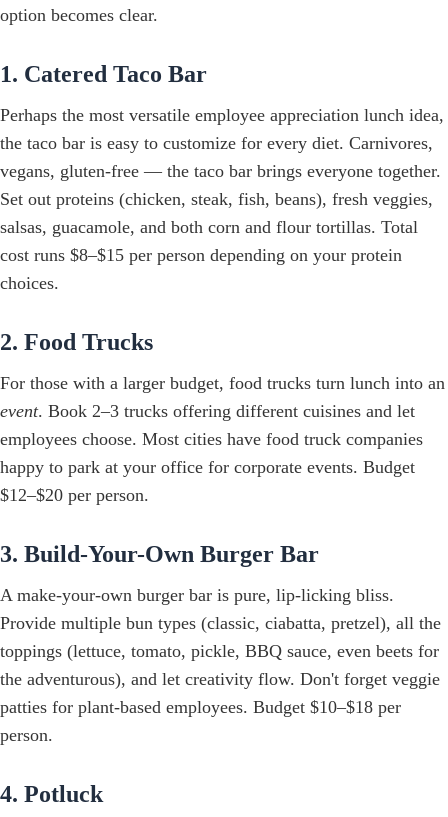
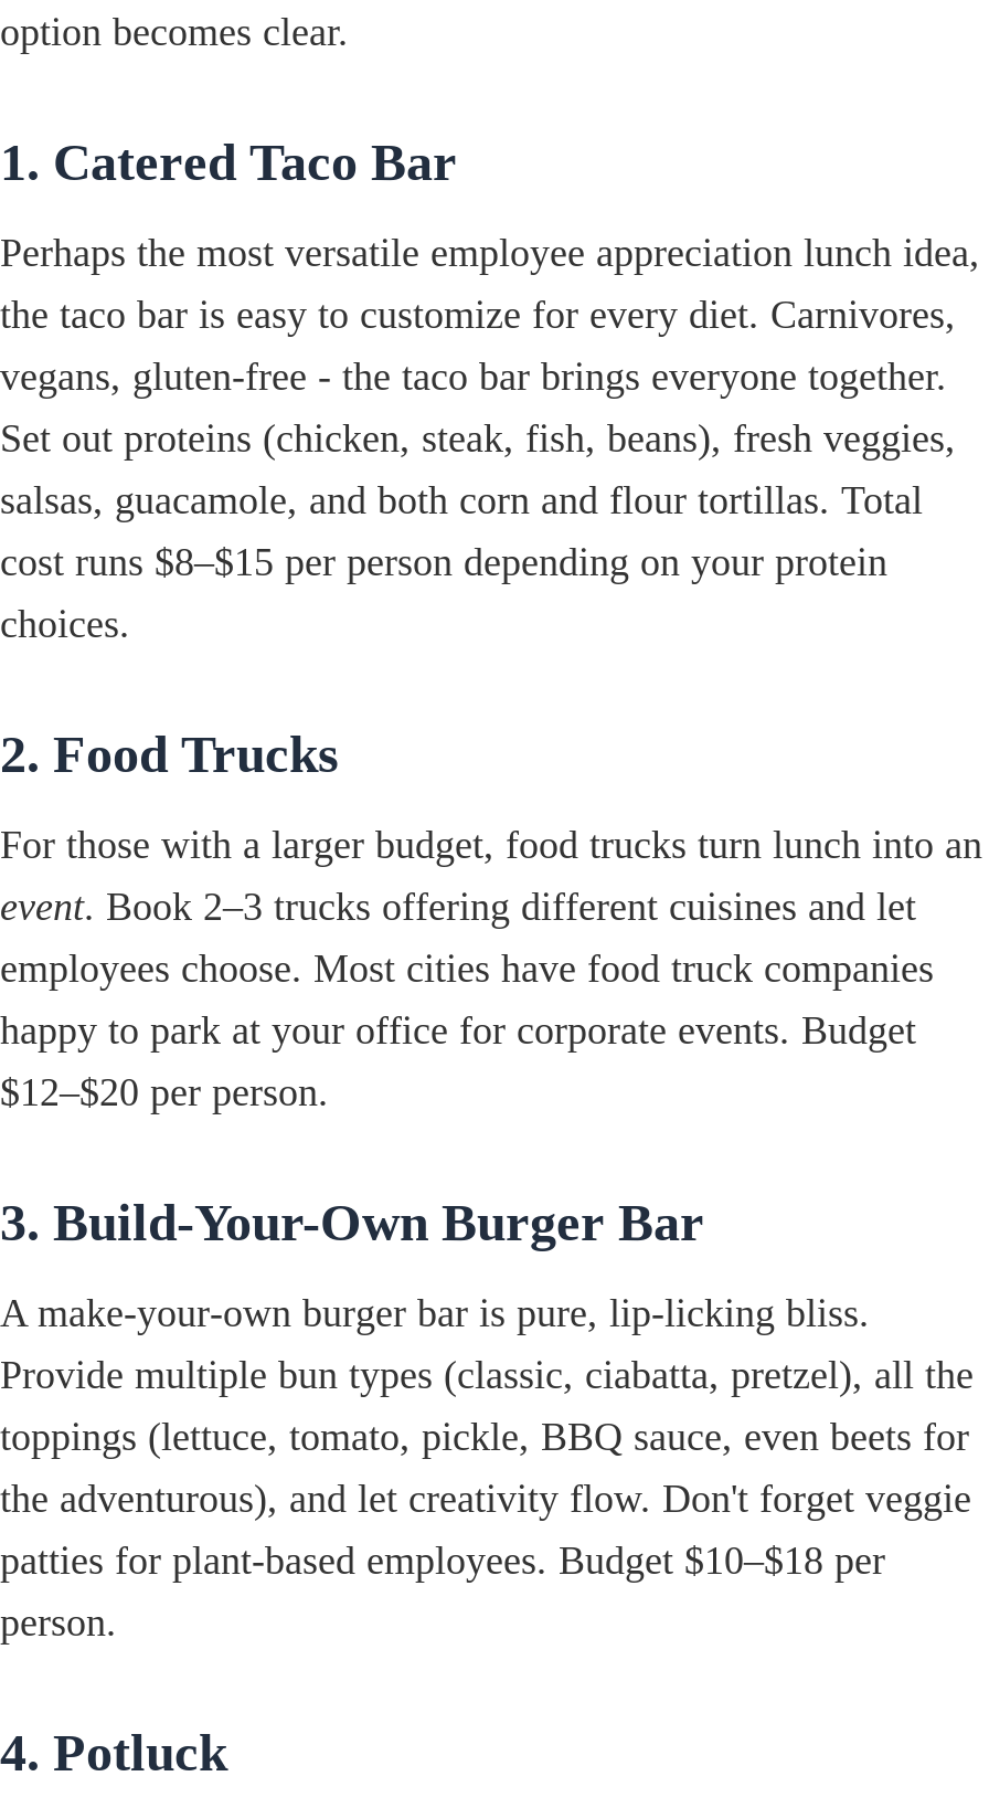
- vegans, gluten-free — the taco bar brings everyone together.
+ vegans, gluten-free - the taco bar brings everyone together.
